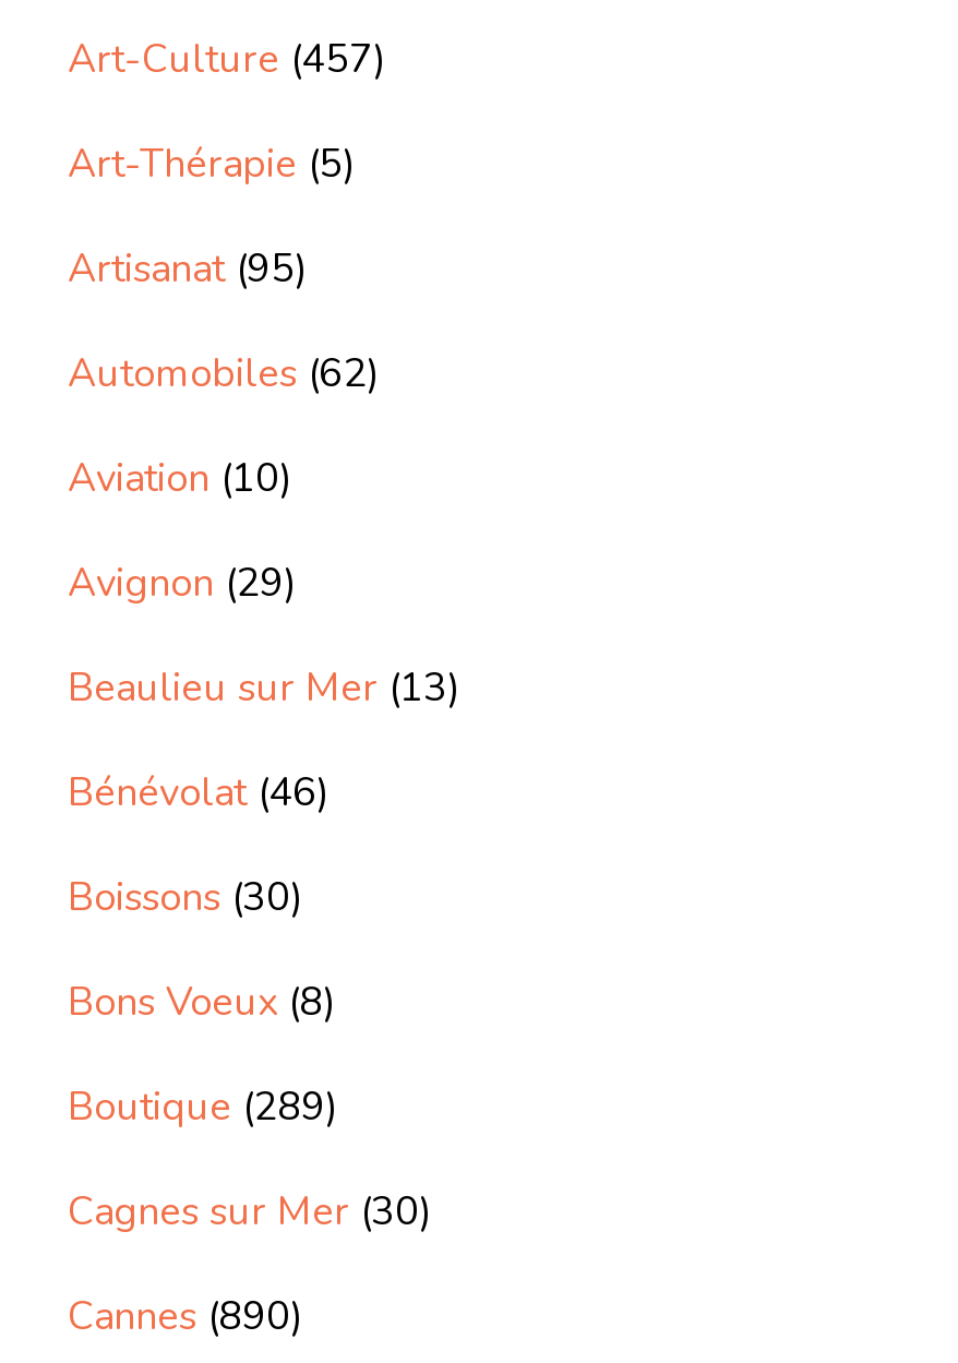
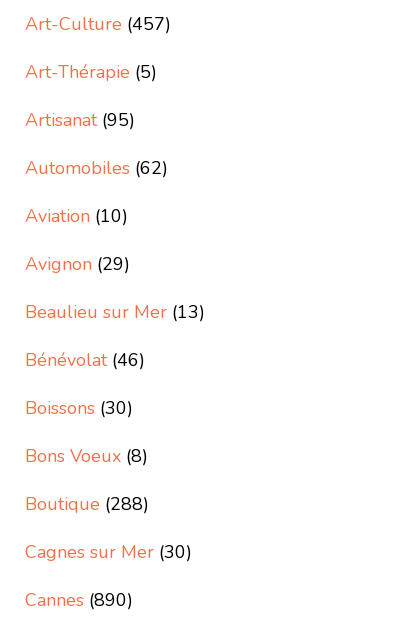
- Boutique (289)
+ Boutique (288)
